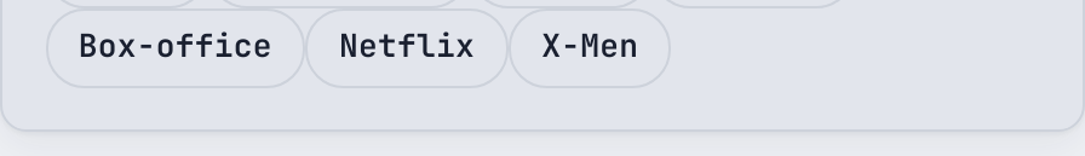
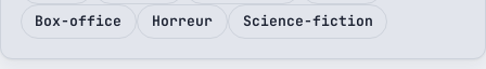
- Netflix
- X-Men
+ Horreur
+ Science-fiction
